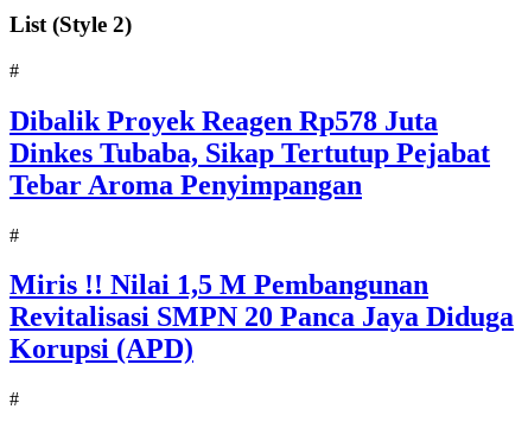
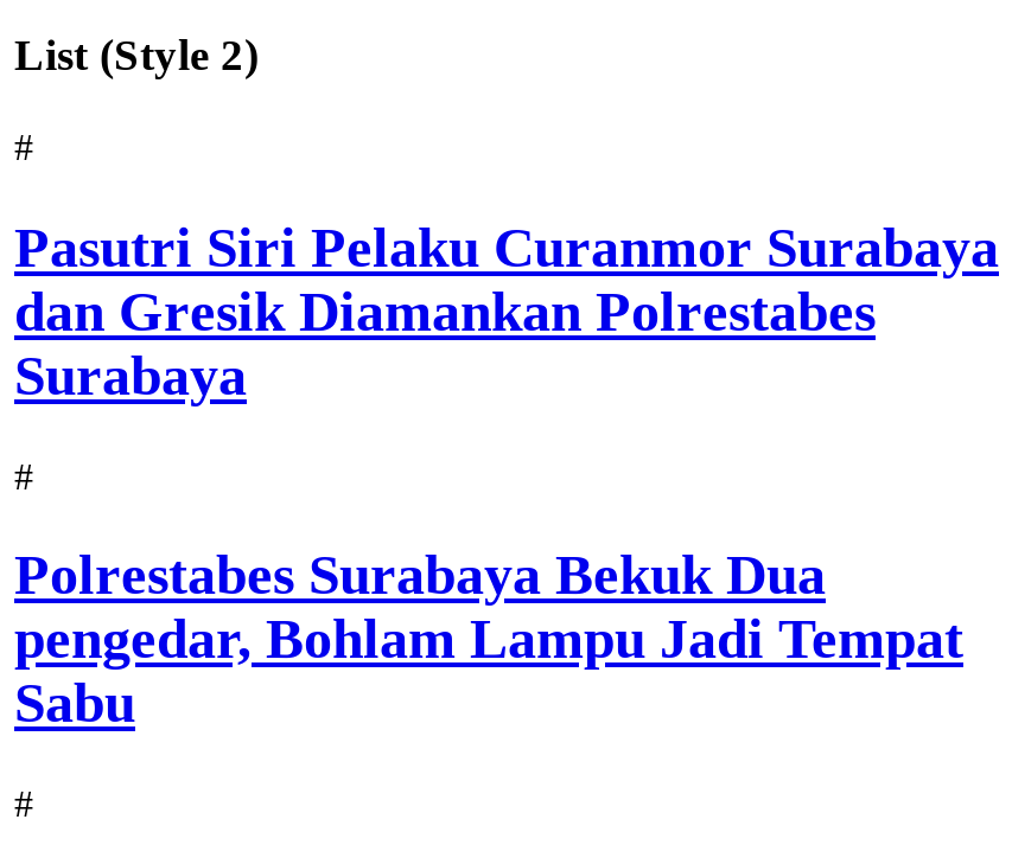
- Dibalik Proyek Reagen Rp578 Juta
- Dinkes Tubaba, Sikap Tertutup Pejabat
- Tebar Aroma Penyimpangan
+ Pasutri Siri Pelaku Curanmor Surabaya
+ dan Gresik Diamankan Polrestabes
+ Surabaya

- Miris !! Nilai 1,5 M Pembangunan
- Revitalisasi SMPN 20 Panca Jaya Diduga
- Korupsi (APD)
+ Polrestabes Surabaya Bekuk Dua
+ pengedar, Bohlam Lampu Jadi Tempat
+ Sabu
